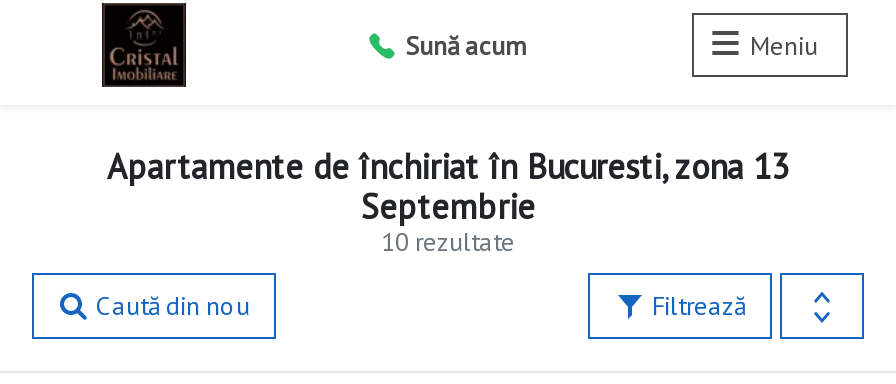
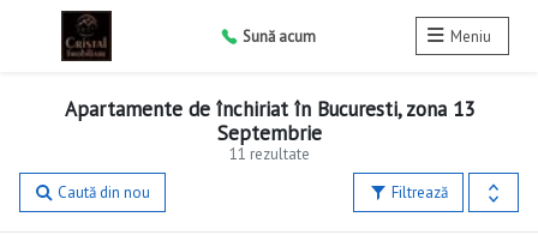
- 10 rezultate
+ 11 rezultate
